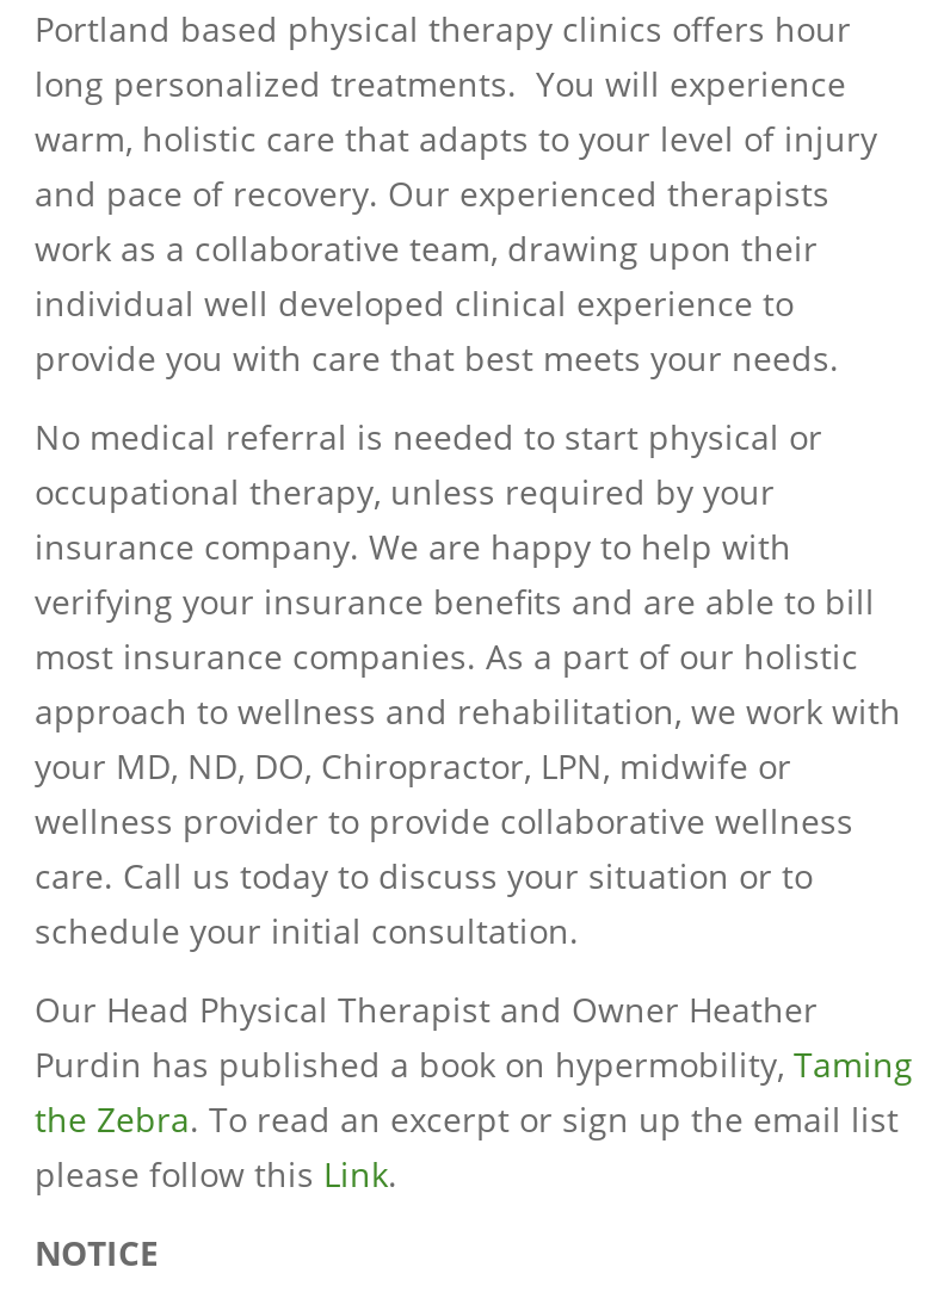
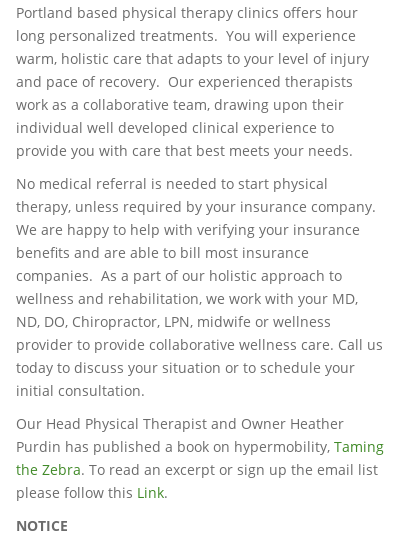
- No medical referral is needed to start physical or
- occupational therapy, unless required by your
- insurance company. We are happy to help with
- verifying your insurance benefits and are able to bill
- most insurance companies. As a part of our holistic
- approach to wellness and rehabilitation, we work with
- your MD, ND, DO, Chiropractor, LPN, midwife or
- wellness provider to provide collaborative wellness
- care. Call us today to discuss your situation or to
- schedule your initial consultation.
+ No medical referral is needed to start physical
+ therapy, unless required by your insurance company.
+ We are happy to help with verifying your insurance
+ benefits and are able to bill most insurance
+ companies. As a part of our holistic approach to
+ wellness and rehabilitation, we work with your MD,
+ ND, DO, Chiropractor, LPN, midwife or wellness
+ provider to provide collaborative wellness care. Call us
+ today to discuss your situation or to schedule your
+ initial consultation.
